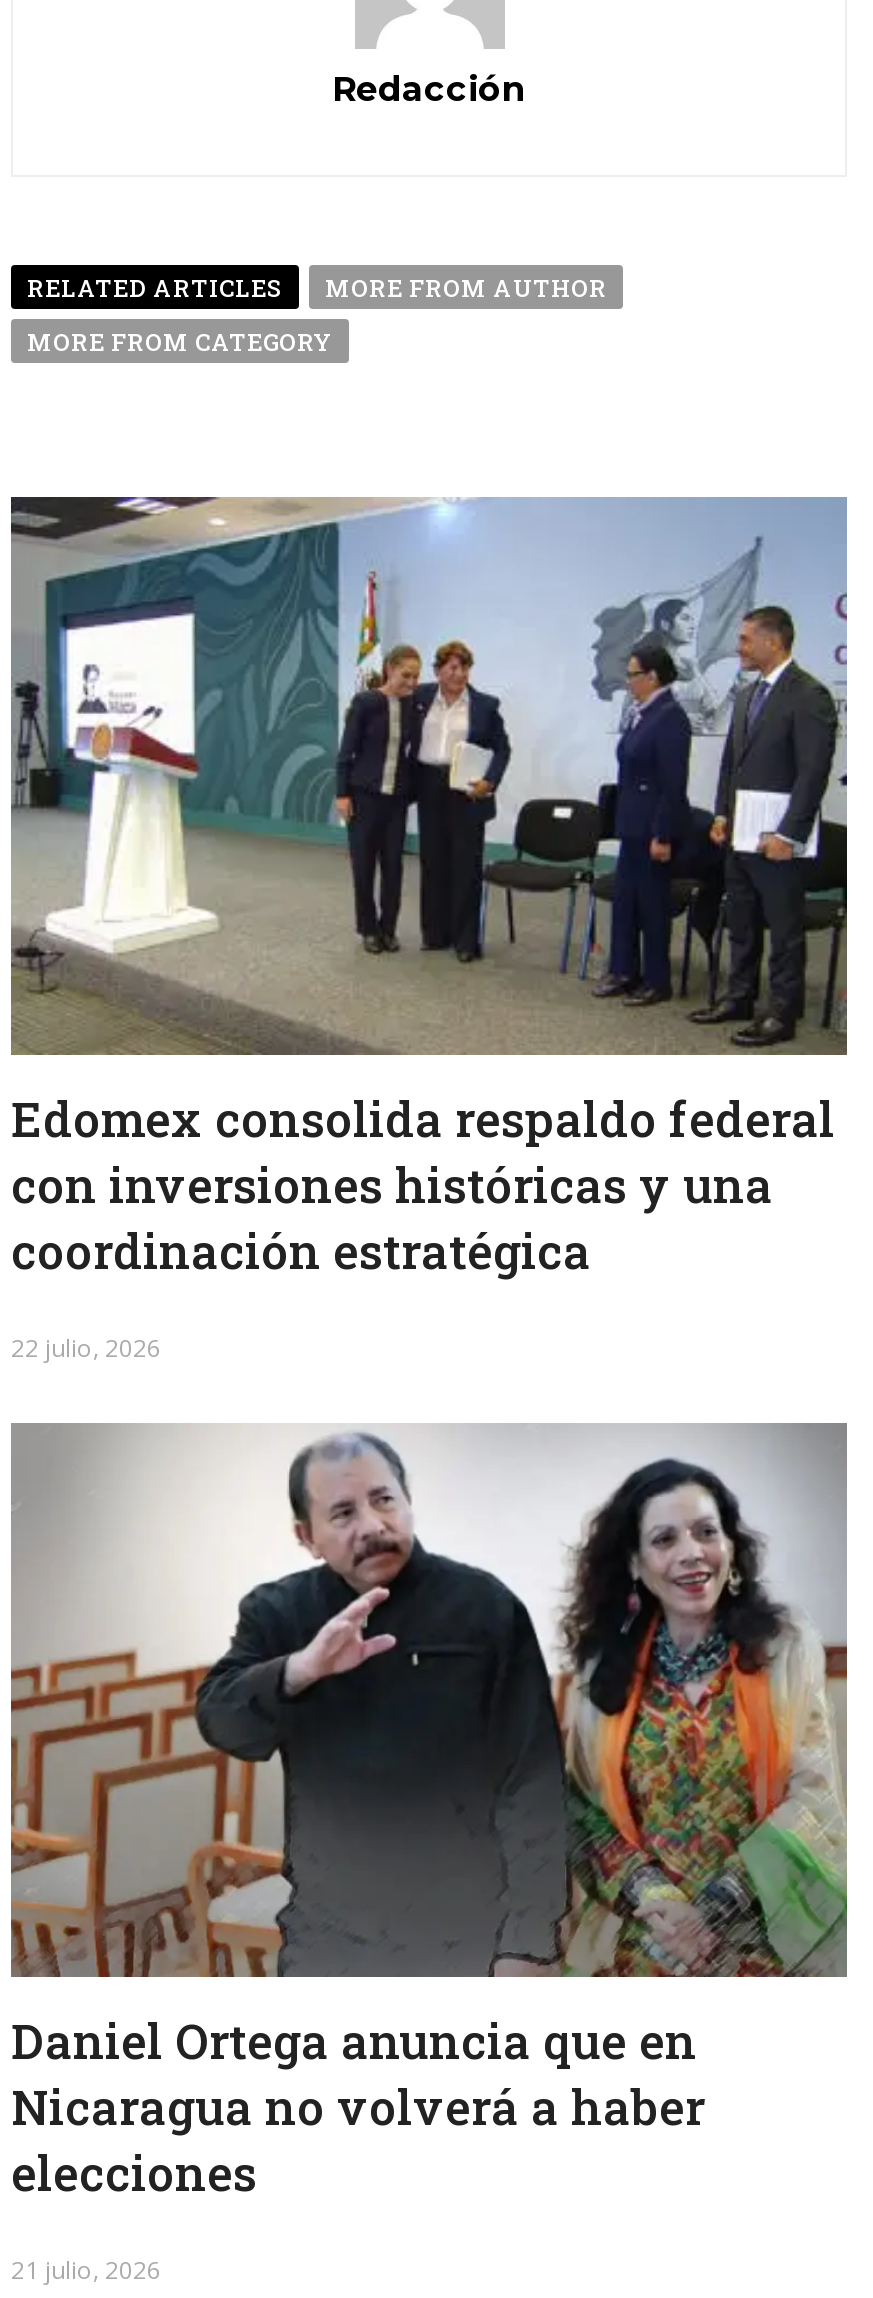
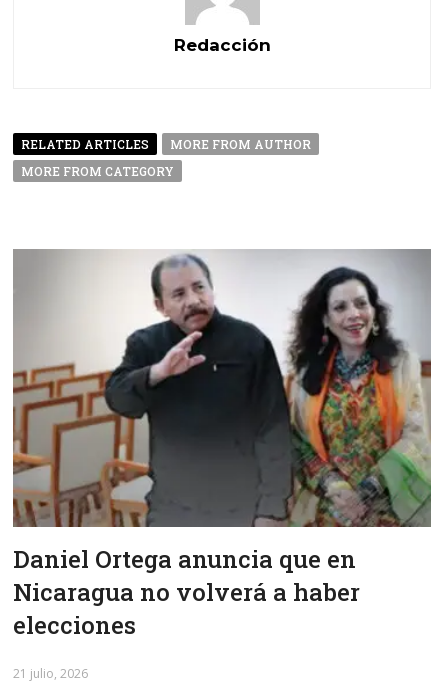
- [image]
- Edomex consolida respaldo federal
- con inversiones históricas y una
- coordinación estratégica
- 22 julio, 2026
